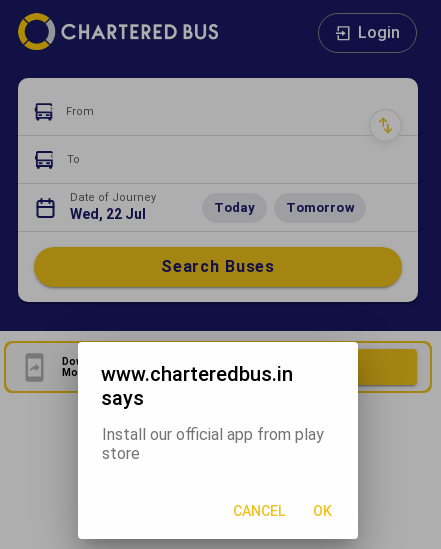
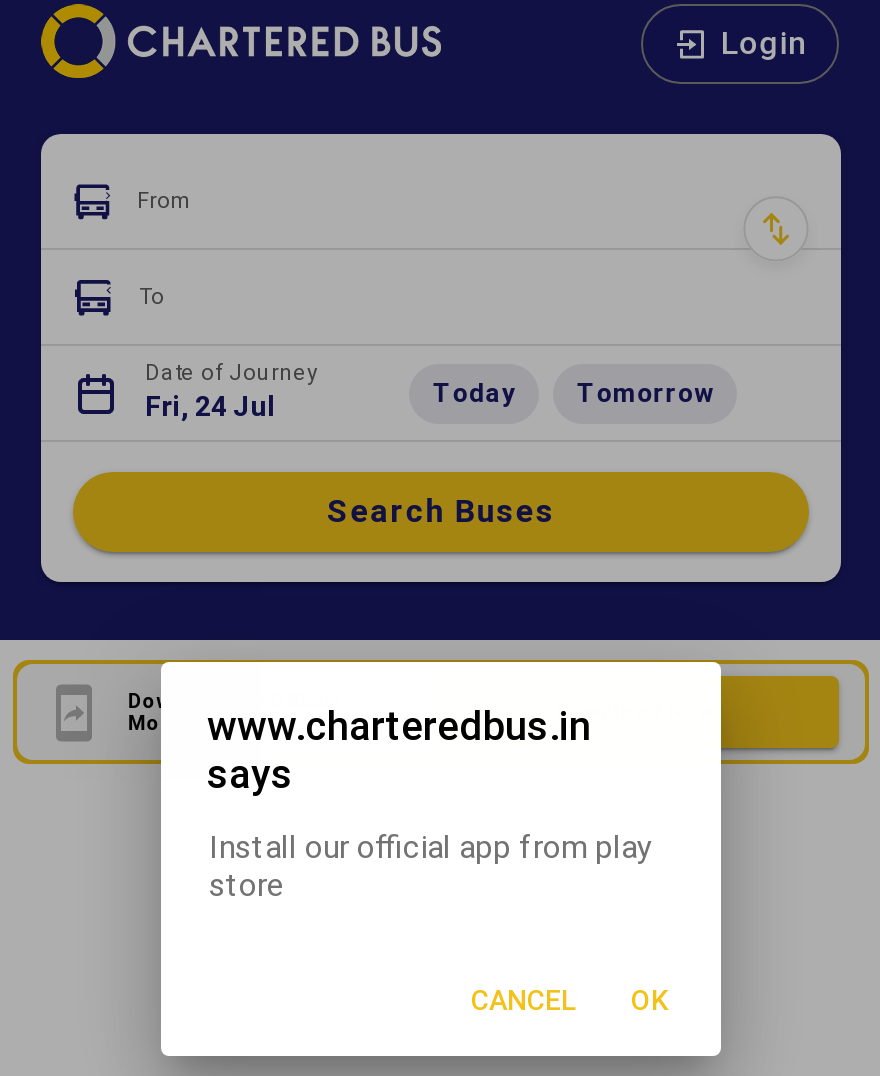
- Wed, 22 Jul
+ Fri, 24 Jul
